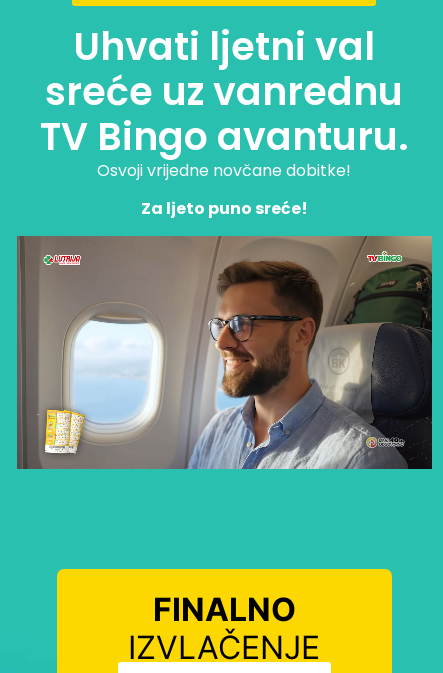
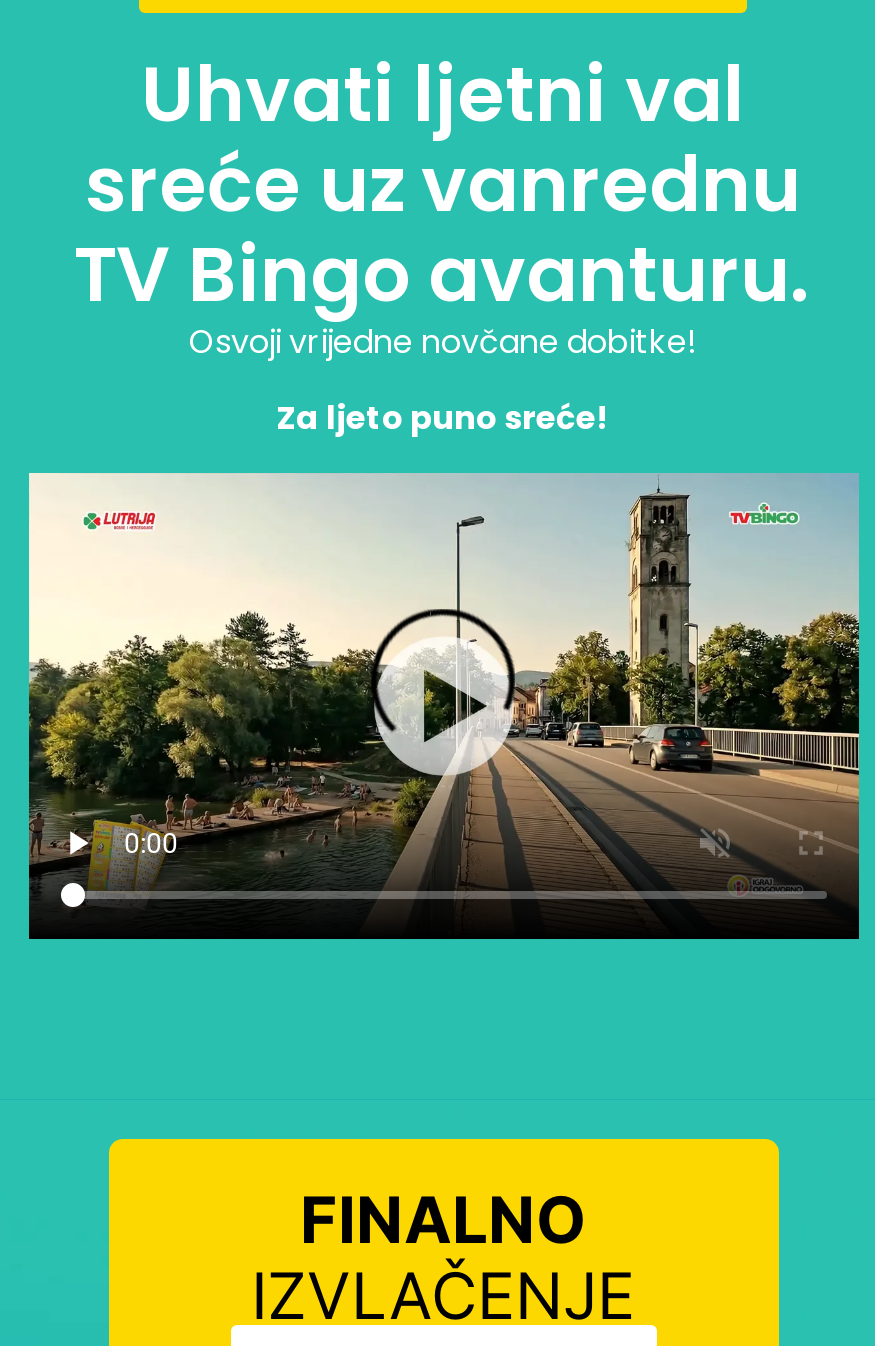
- [image]
+ [image]
